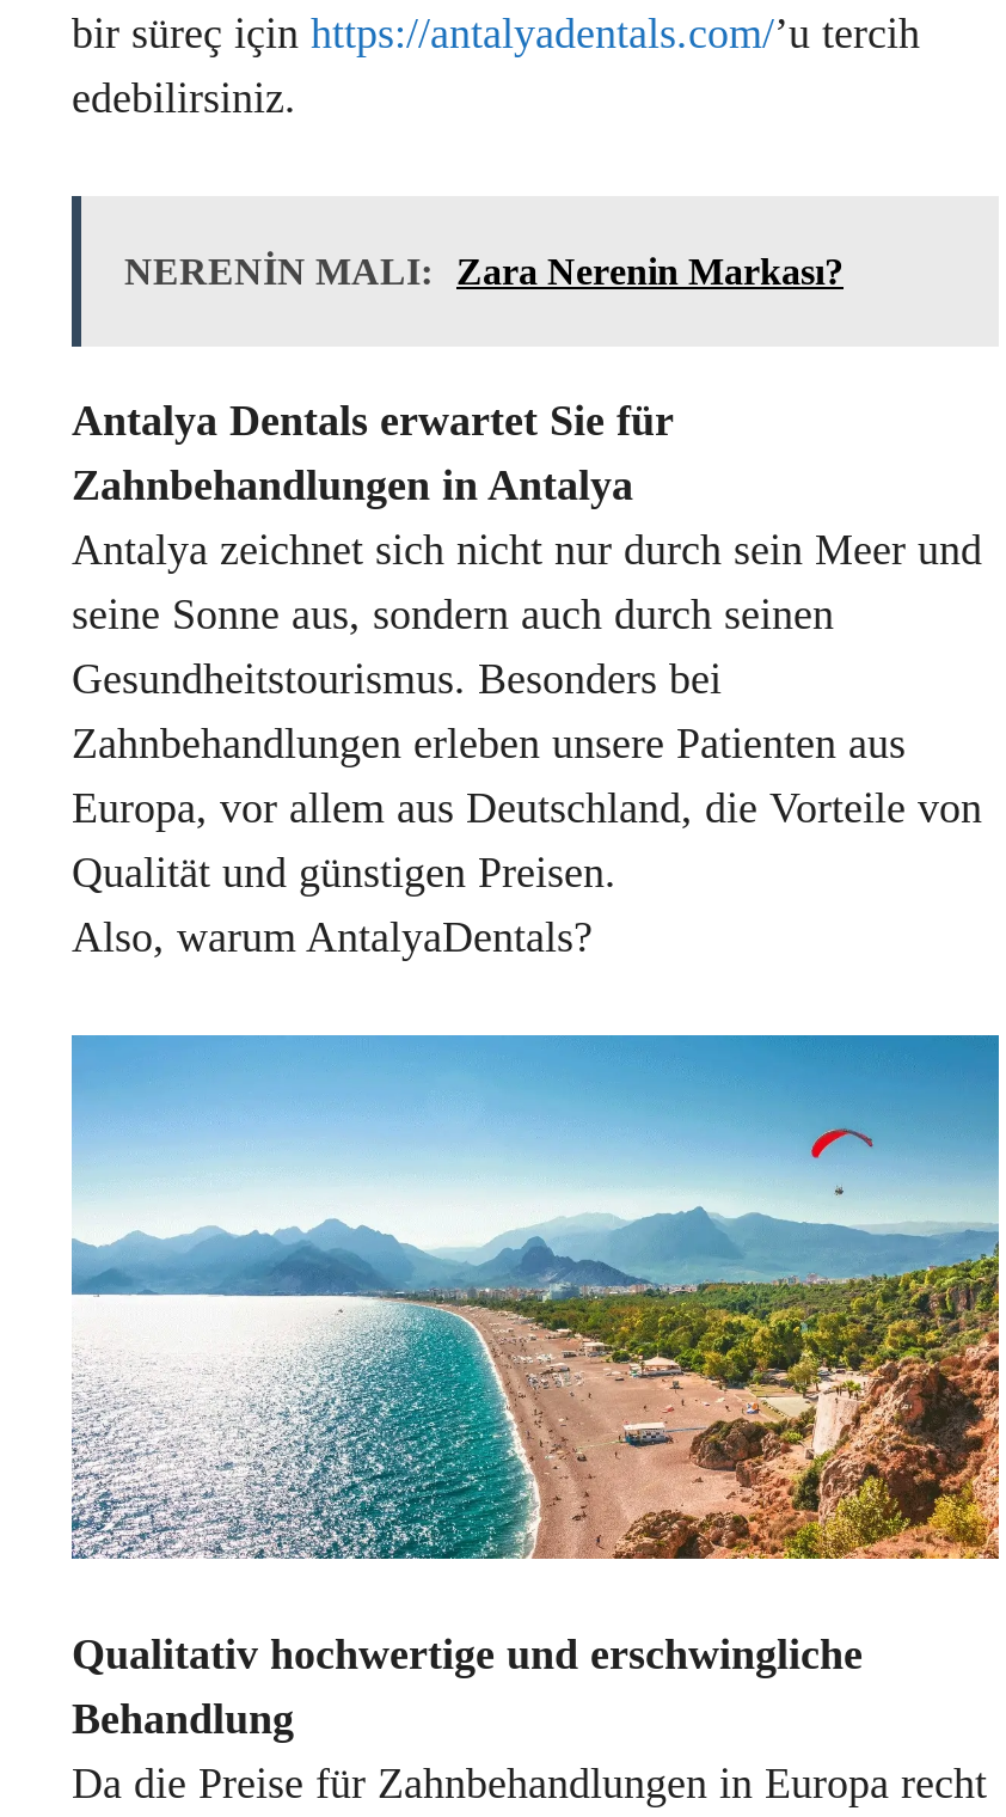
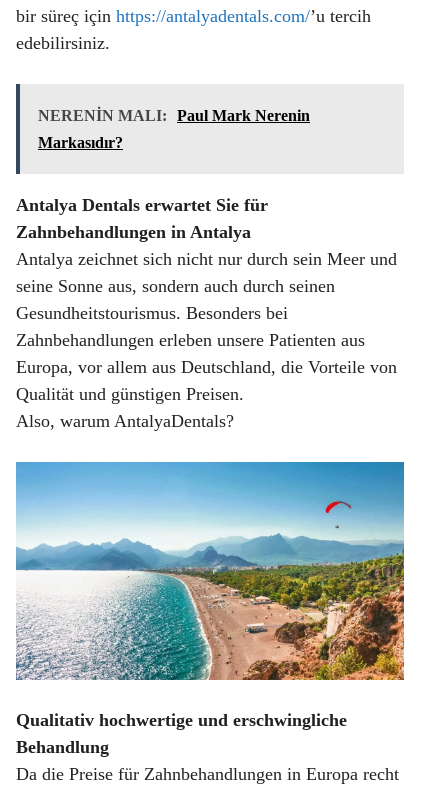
- NERENİN MALI: Zara Nerenin Markası?
+ NERENİN MALI: Paul Mark Nerenin
+ Markasıdır?
